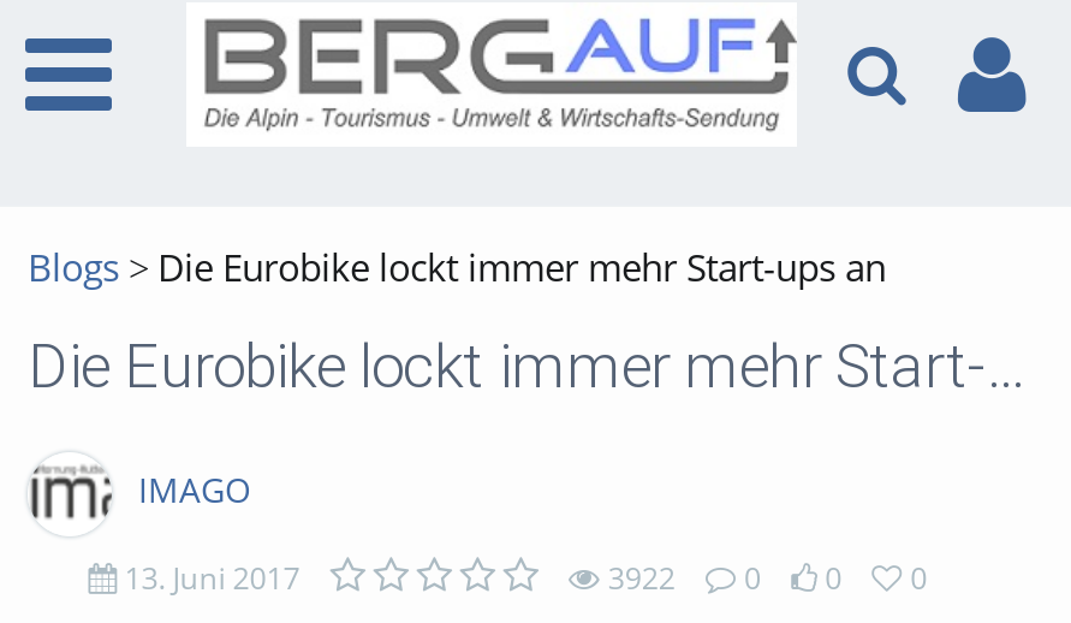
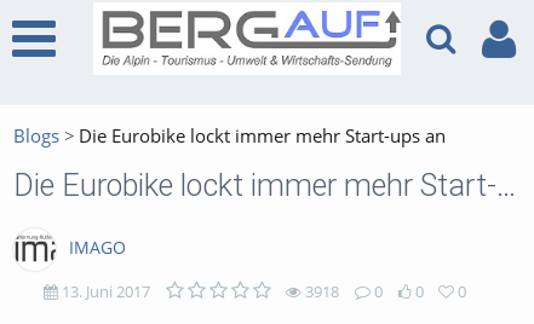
- 3922 0 0 0
+ 3918 0 0 0
